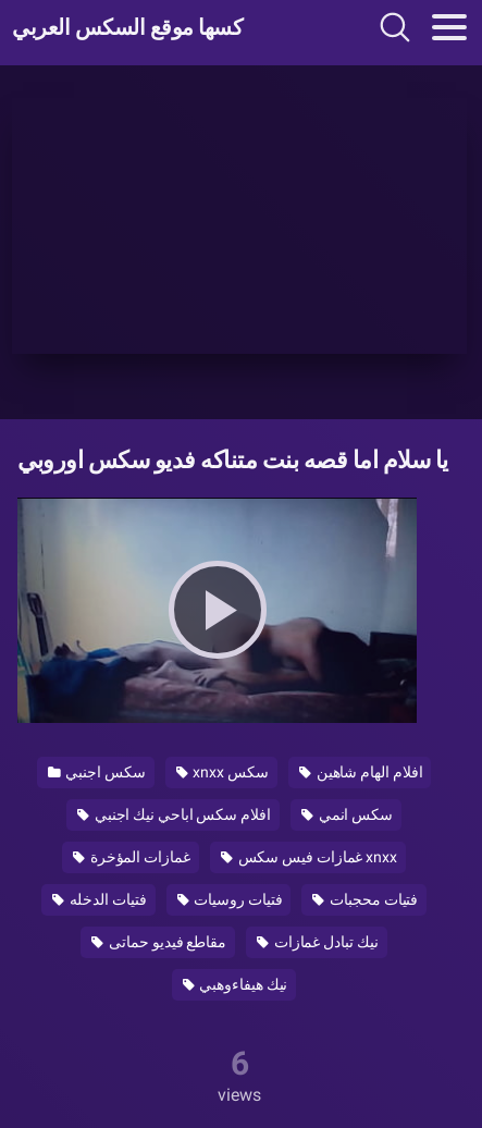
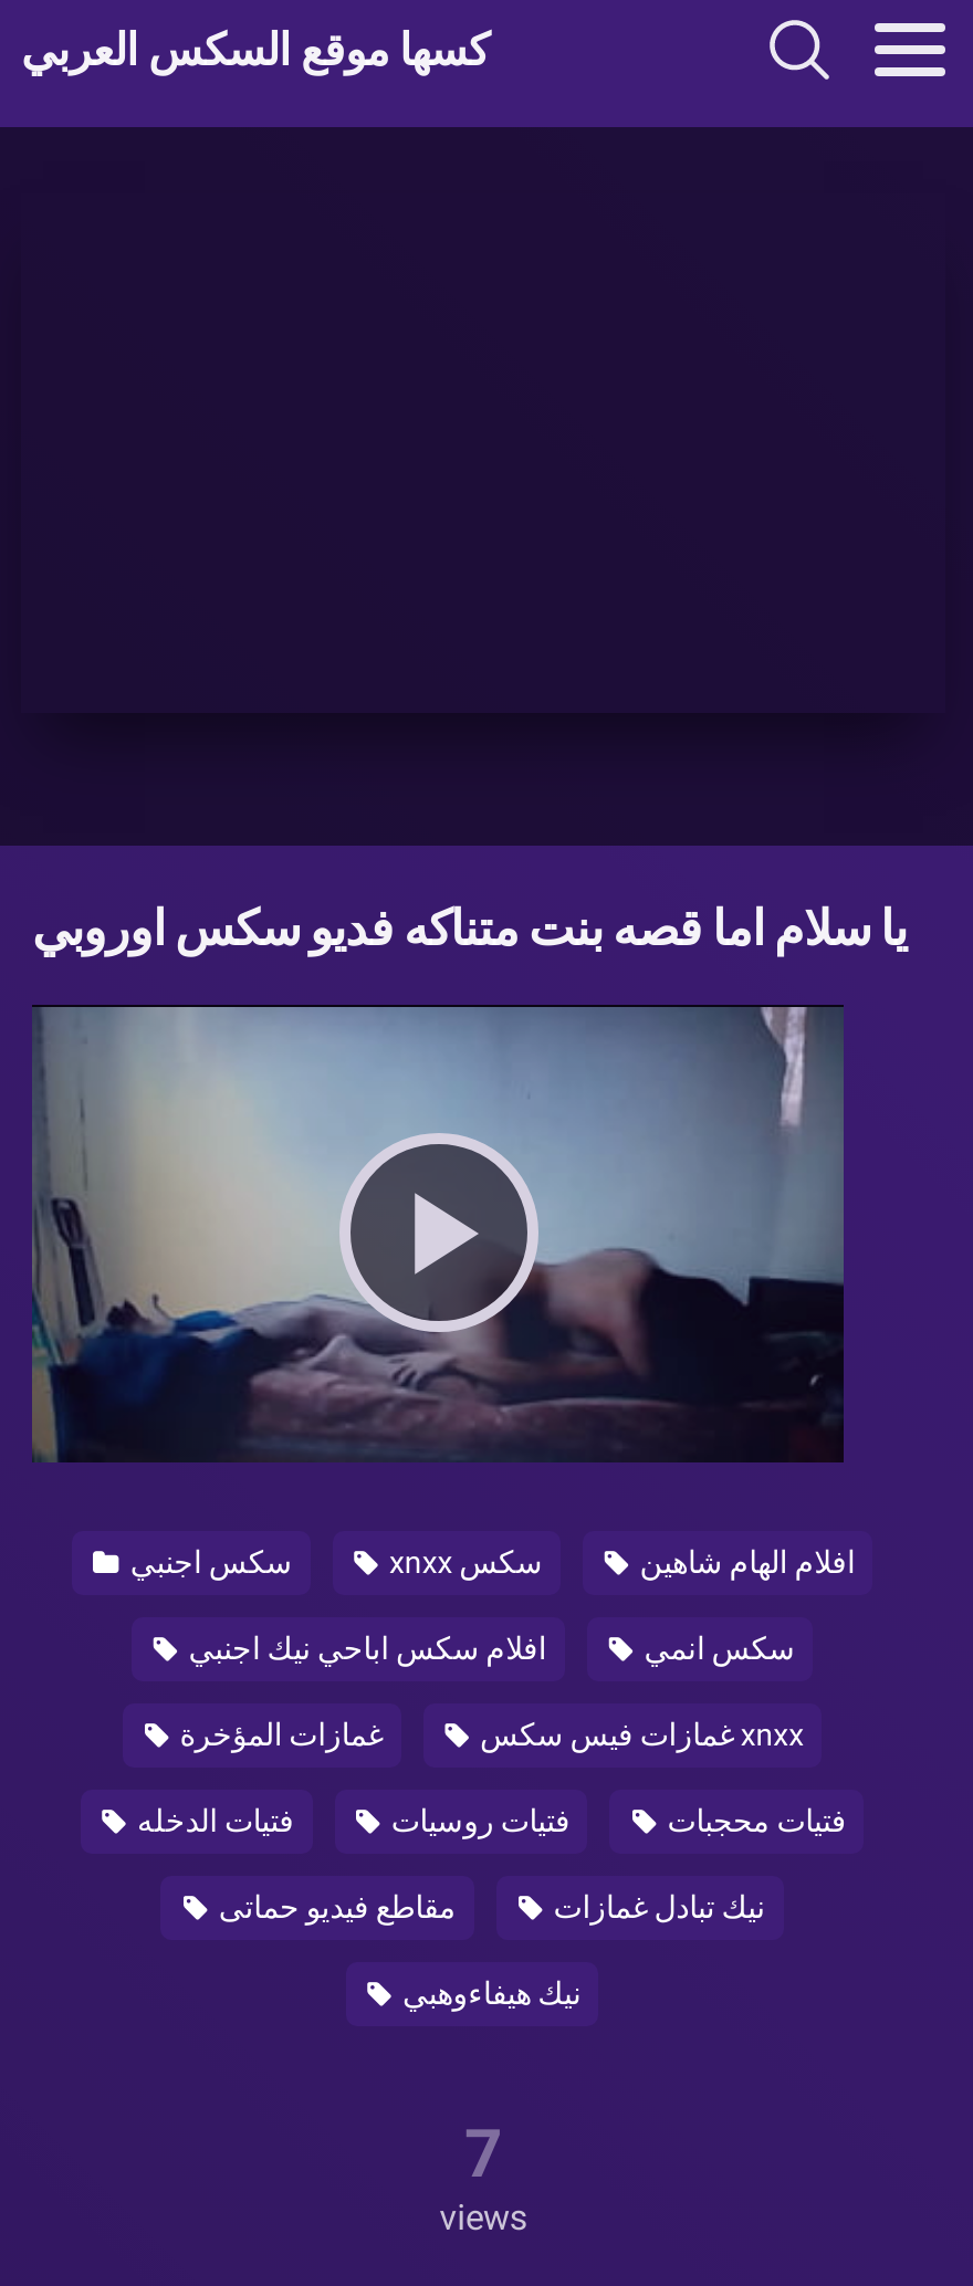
- 6
+ 7
